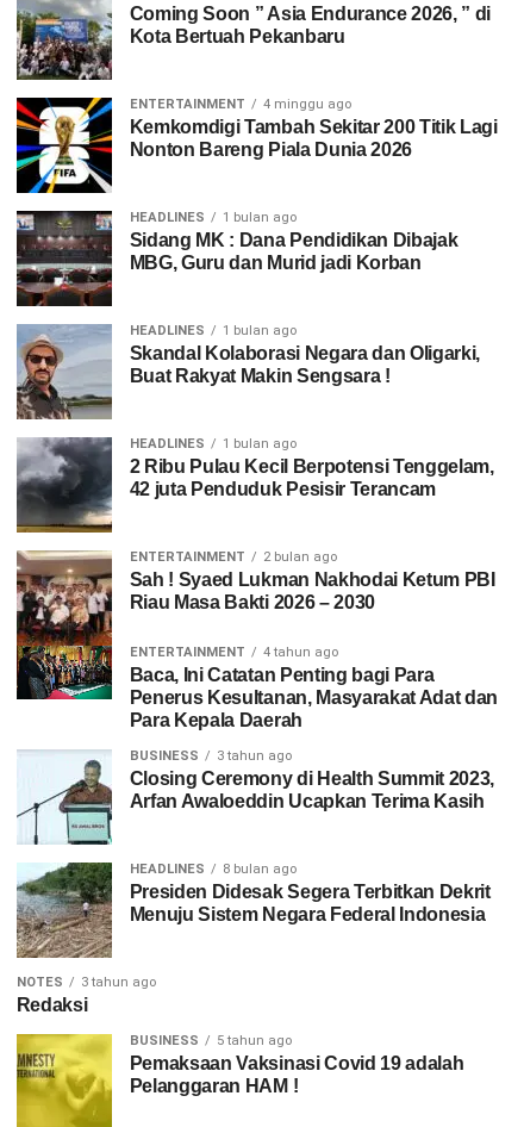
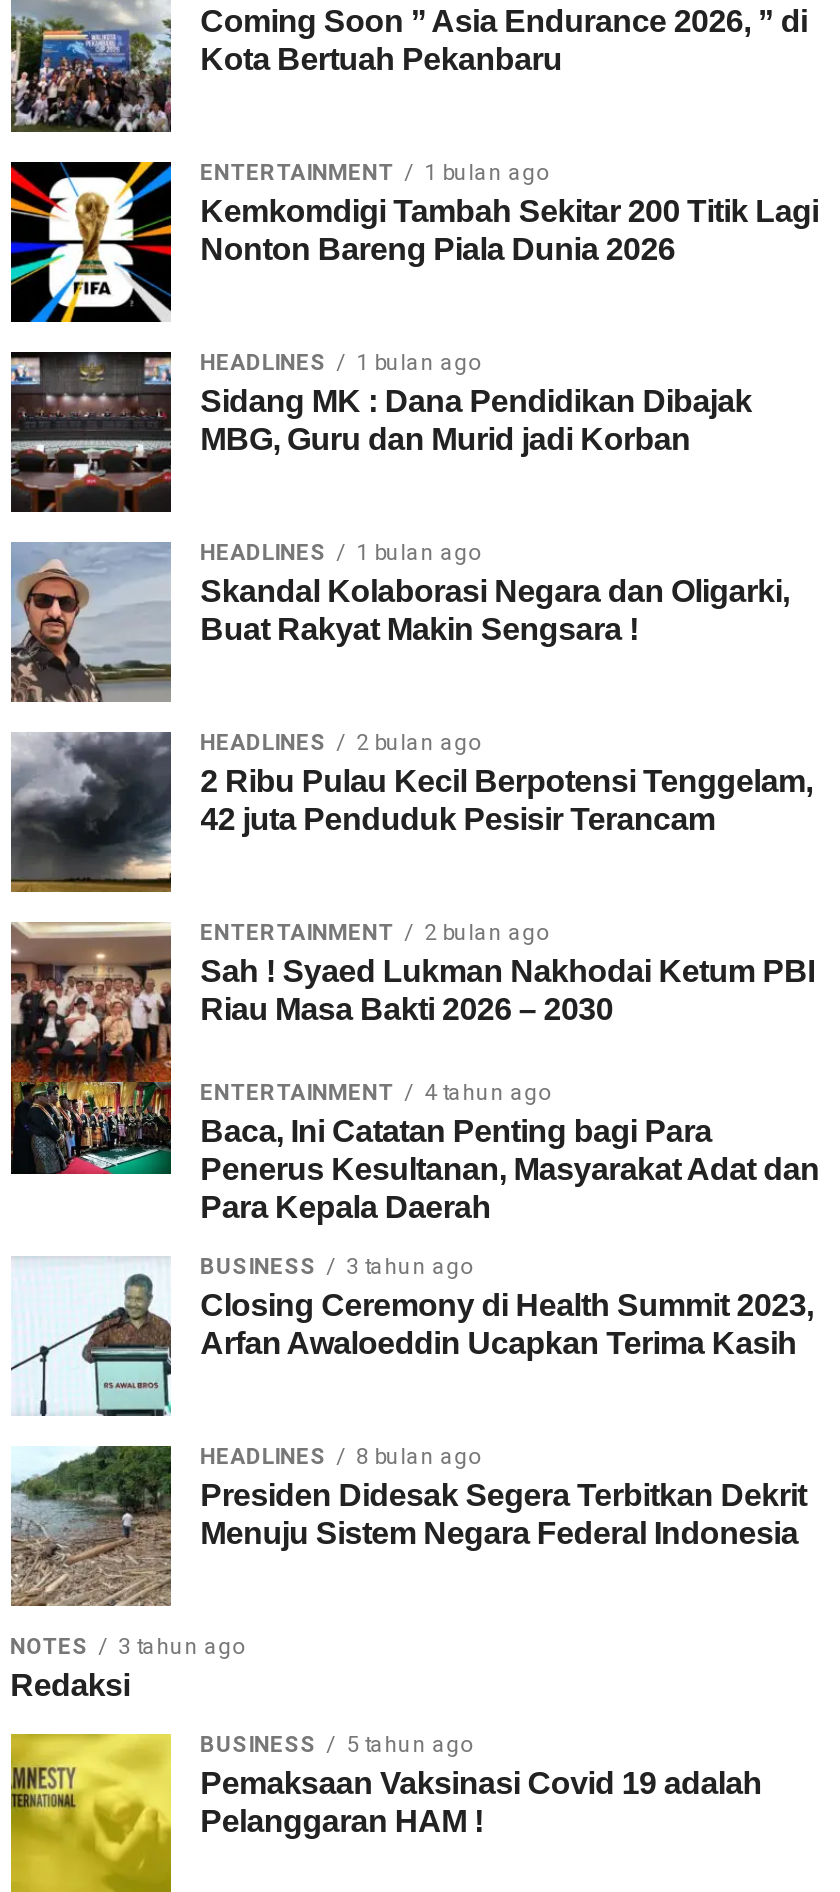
- ENTERTAINMENT 4 minggu ago
+ ENTERTAINMENT 1 bulan ago

- HEADLINES 1 bulan ago
+ HEADLINES 2 bulan ago
